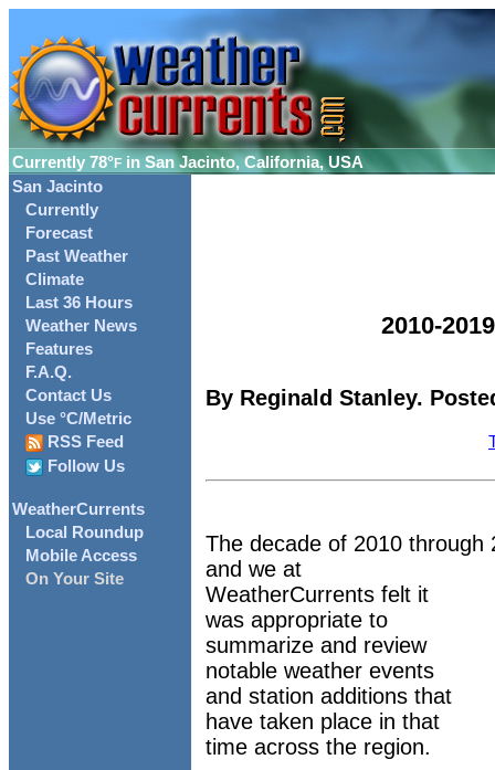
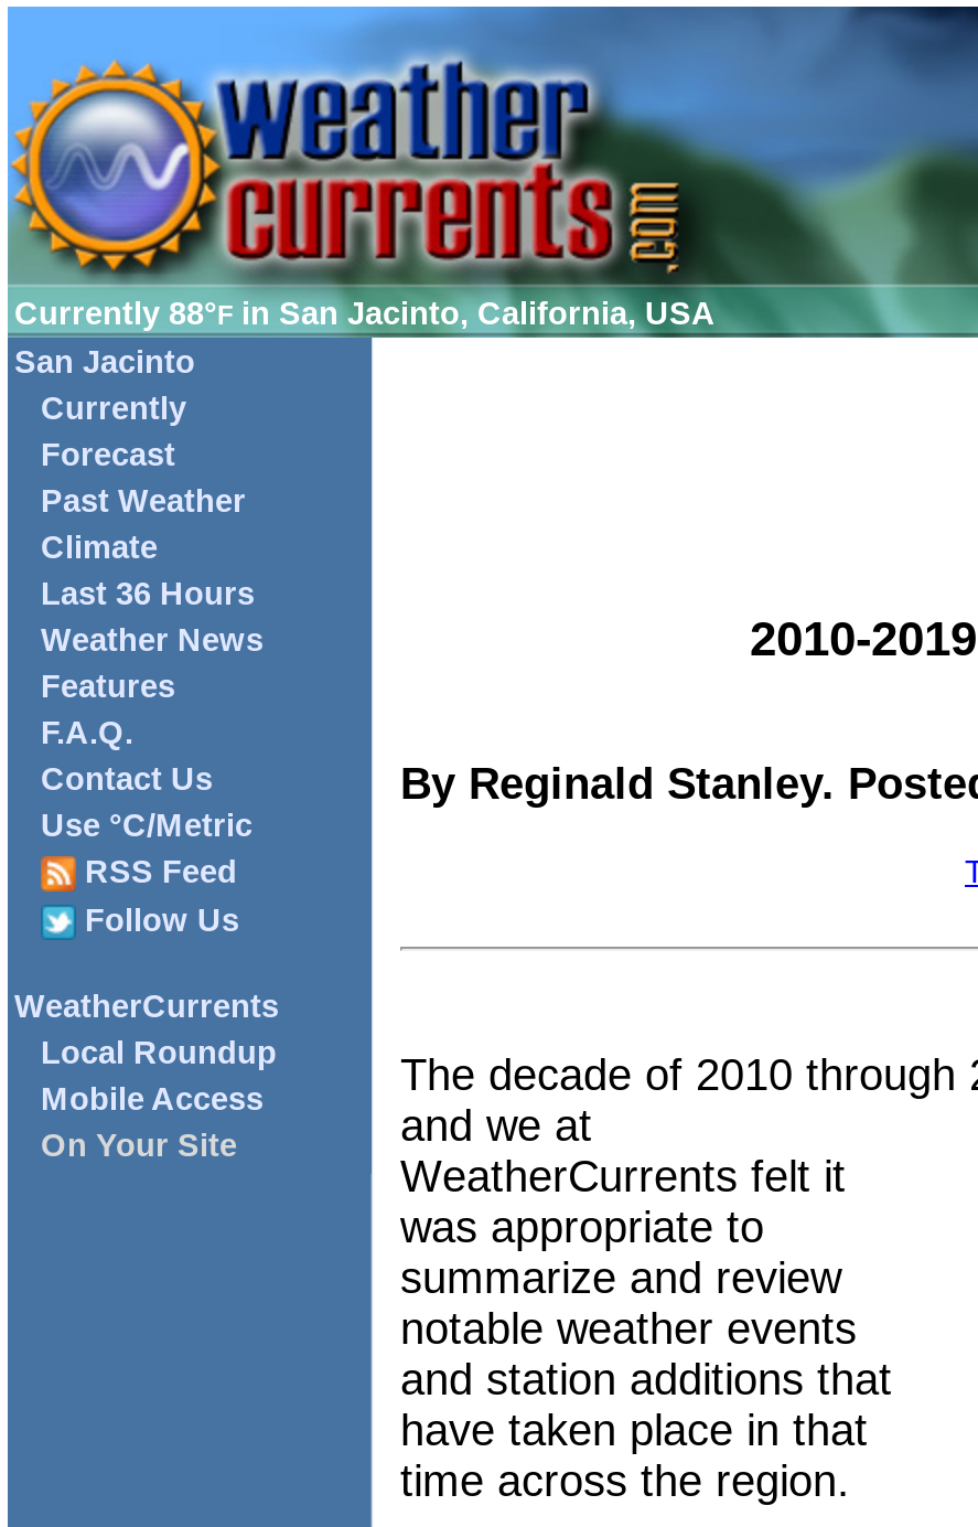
- Currently 78°F in San Jacinto, California, USA
+ Currently 88°F in San Jacinto, California, USA
